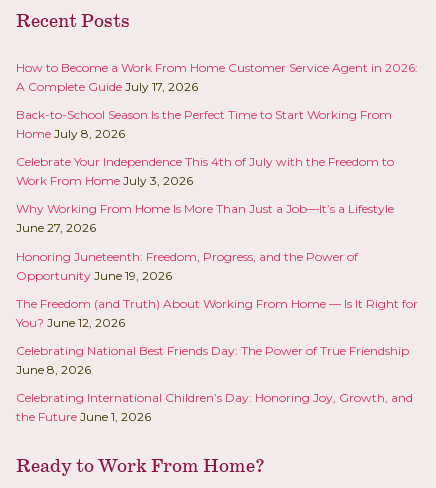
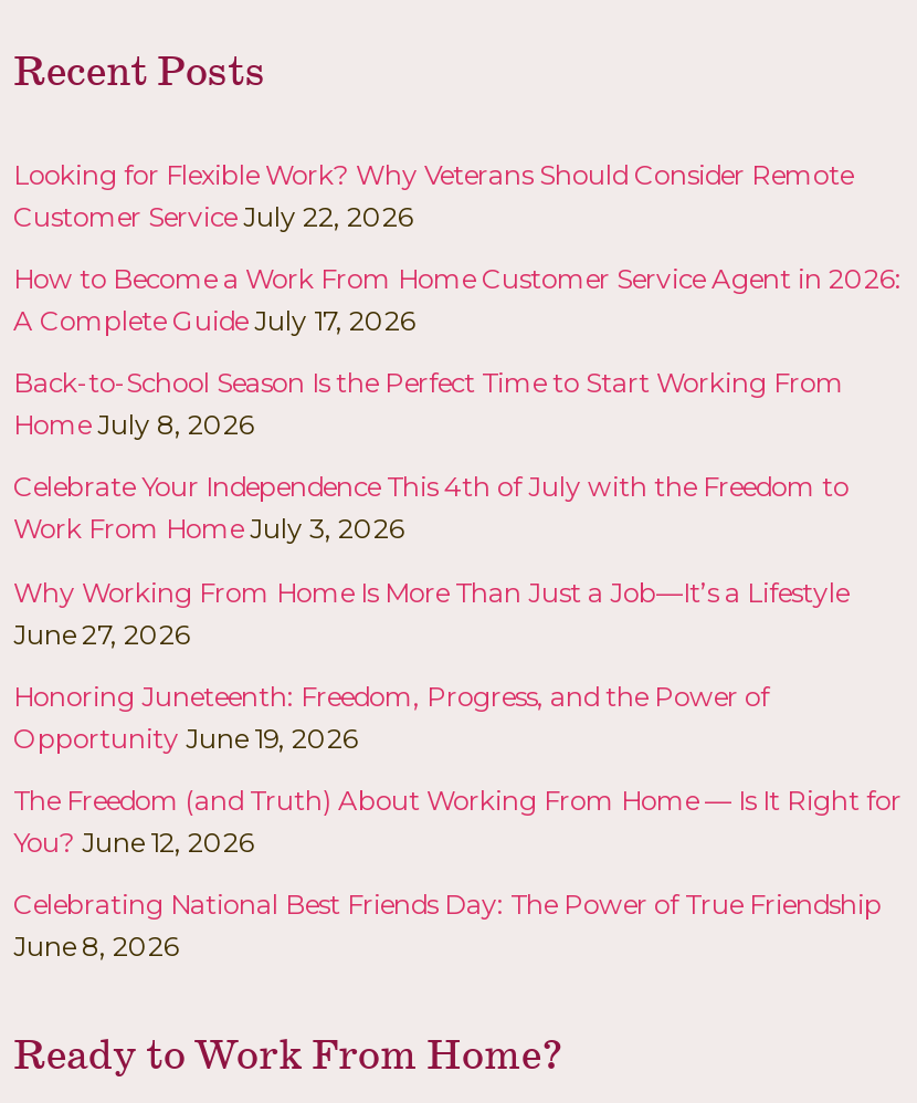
+ Looking for Flexible Work? Why Veterans Should Consider Remote
+ Customer Service July 22, 2026

moved down: How to Become a Work From Home Customer Service Agent in 2026: | A Complete Guide July 17, 2026 | Back-to-School Season Is the Perfect Time to Start Working From | ... | Celebrating National Best Friends Day: The Power of True Friendship | June 8, 2026

- Celebrating International Children’s Day: Honoring Joy, Growth, and
- the Future June 1, 2026
